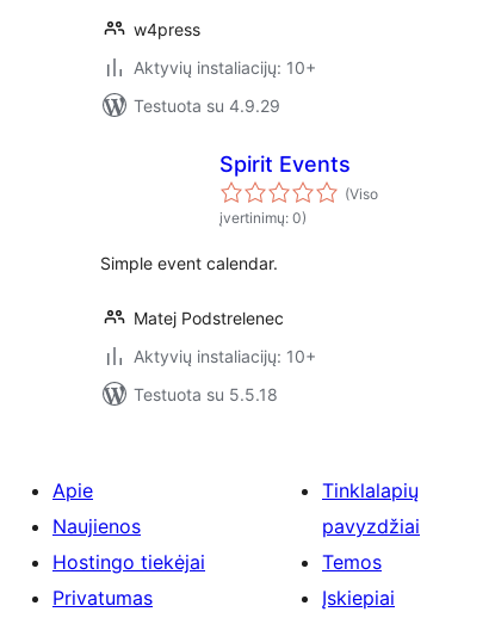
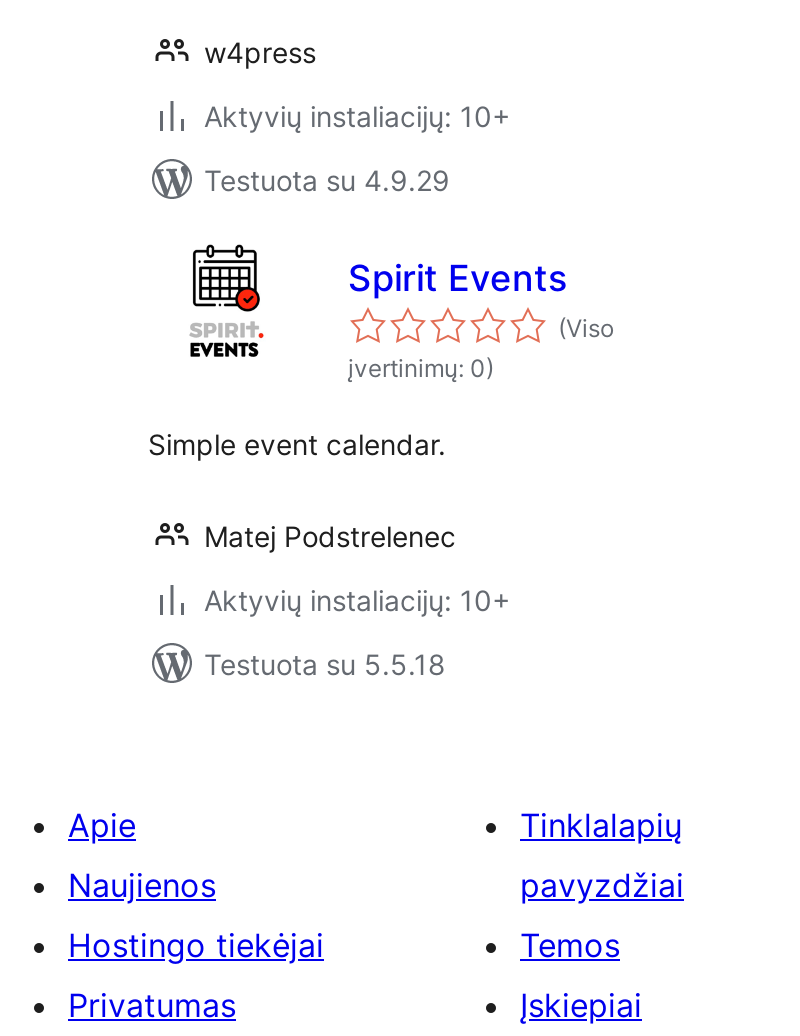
+ [image]
